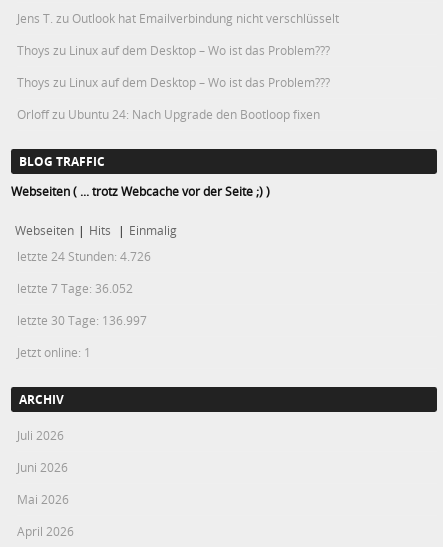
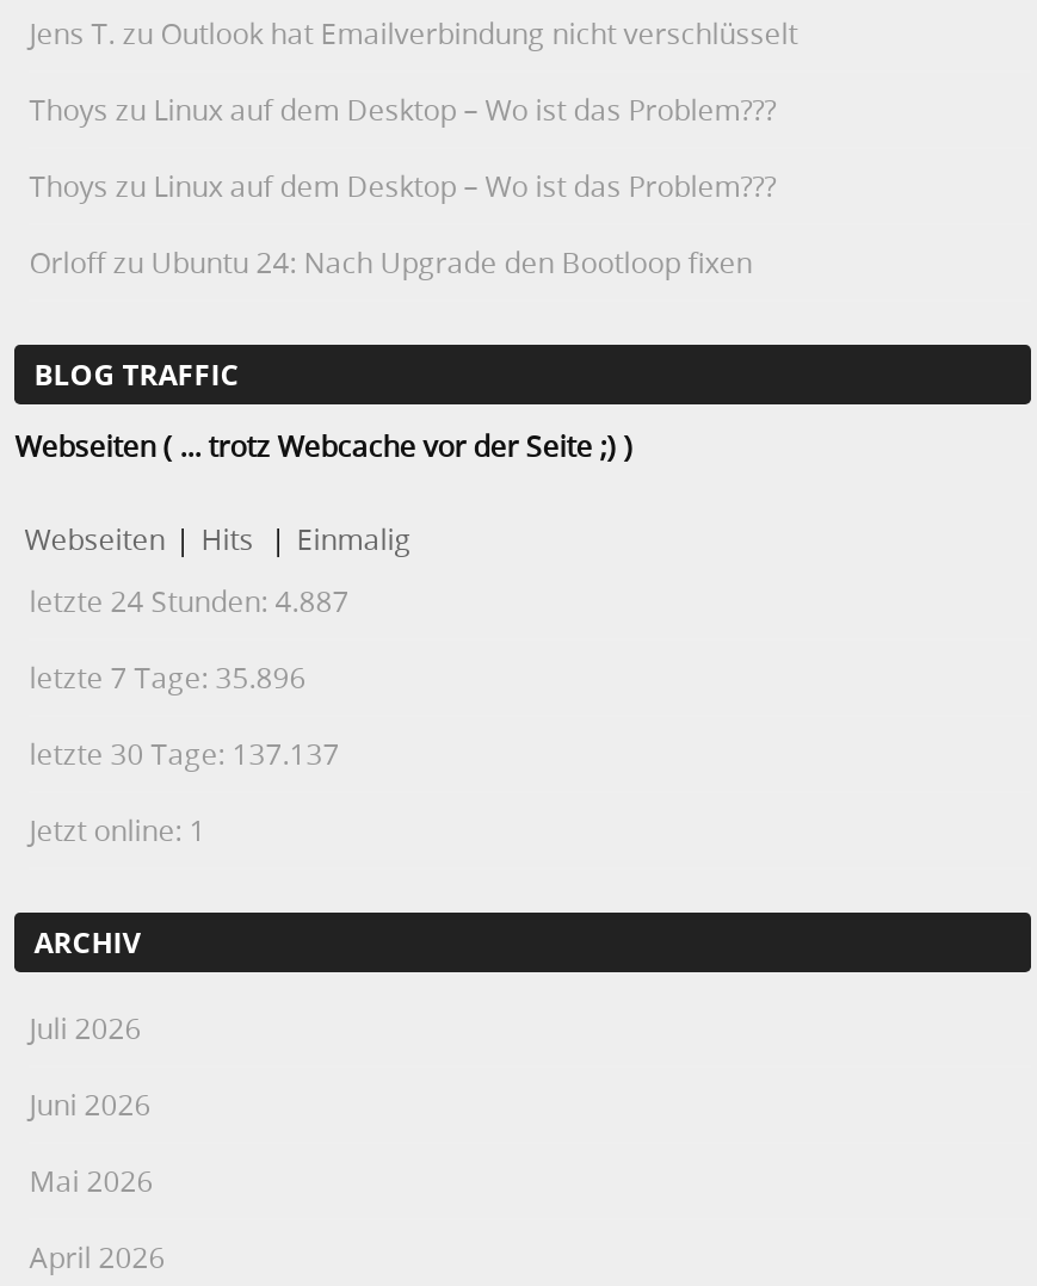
- letzte 24 Stunden: 4.726
+ letzte 24 Stunden: 4.887

- letzte 7 Tage: 36.052
+ letzte 7 Tage: 35.896

- letzte 30 Tage: 136.997
+ letzte 30 Tage: 137.137
